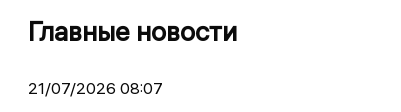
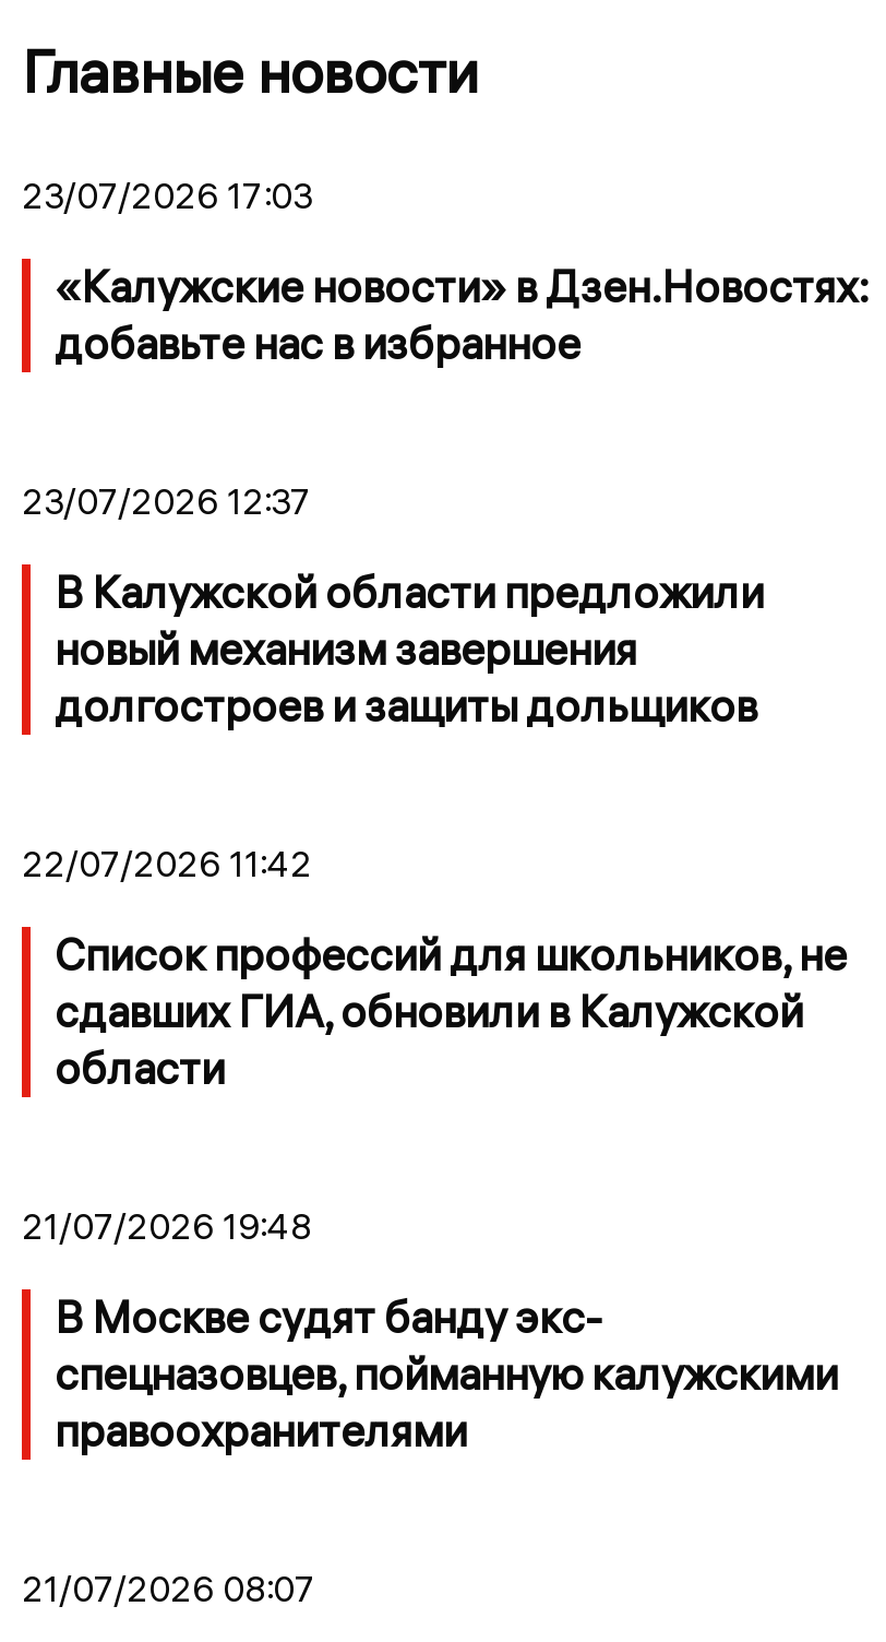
+ 23/07/2026 17:03
+ «Калужские новости» в Дзен.Новостях:
+ добавьте нас в избранное
+ 23/07/2026 12:37
+ В Калужской области предложили
+ новый механизм завершения
+ долгостроев и защиты дольщиков
+ 22/07/2026 11:42
+ Список профессий для школьников, не
+ сдавших ГИА, обновили в Калужской
+ области
+ 21/07/2026 19:48
+ В Москве судят банду экс-
+ спецназовцев, пойманную калужскими
+ правоохранителями
